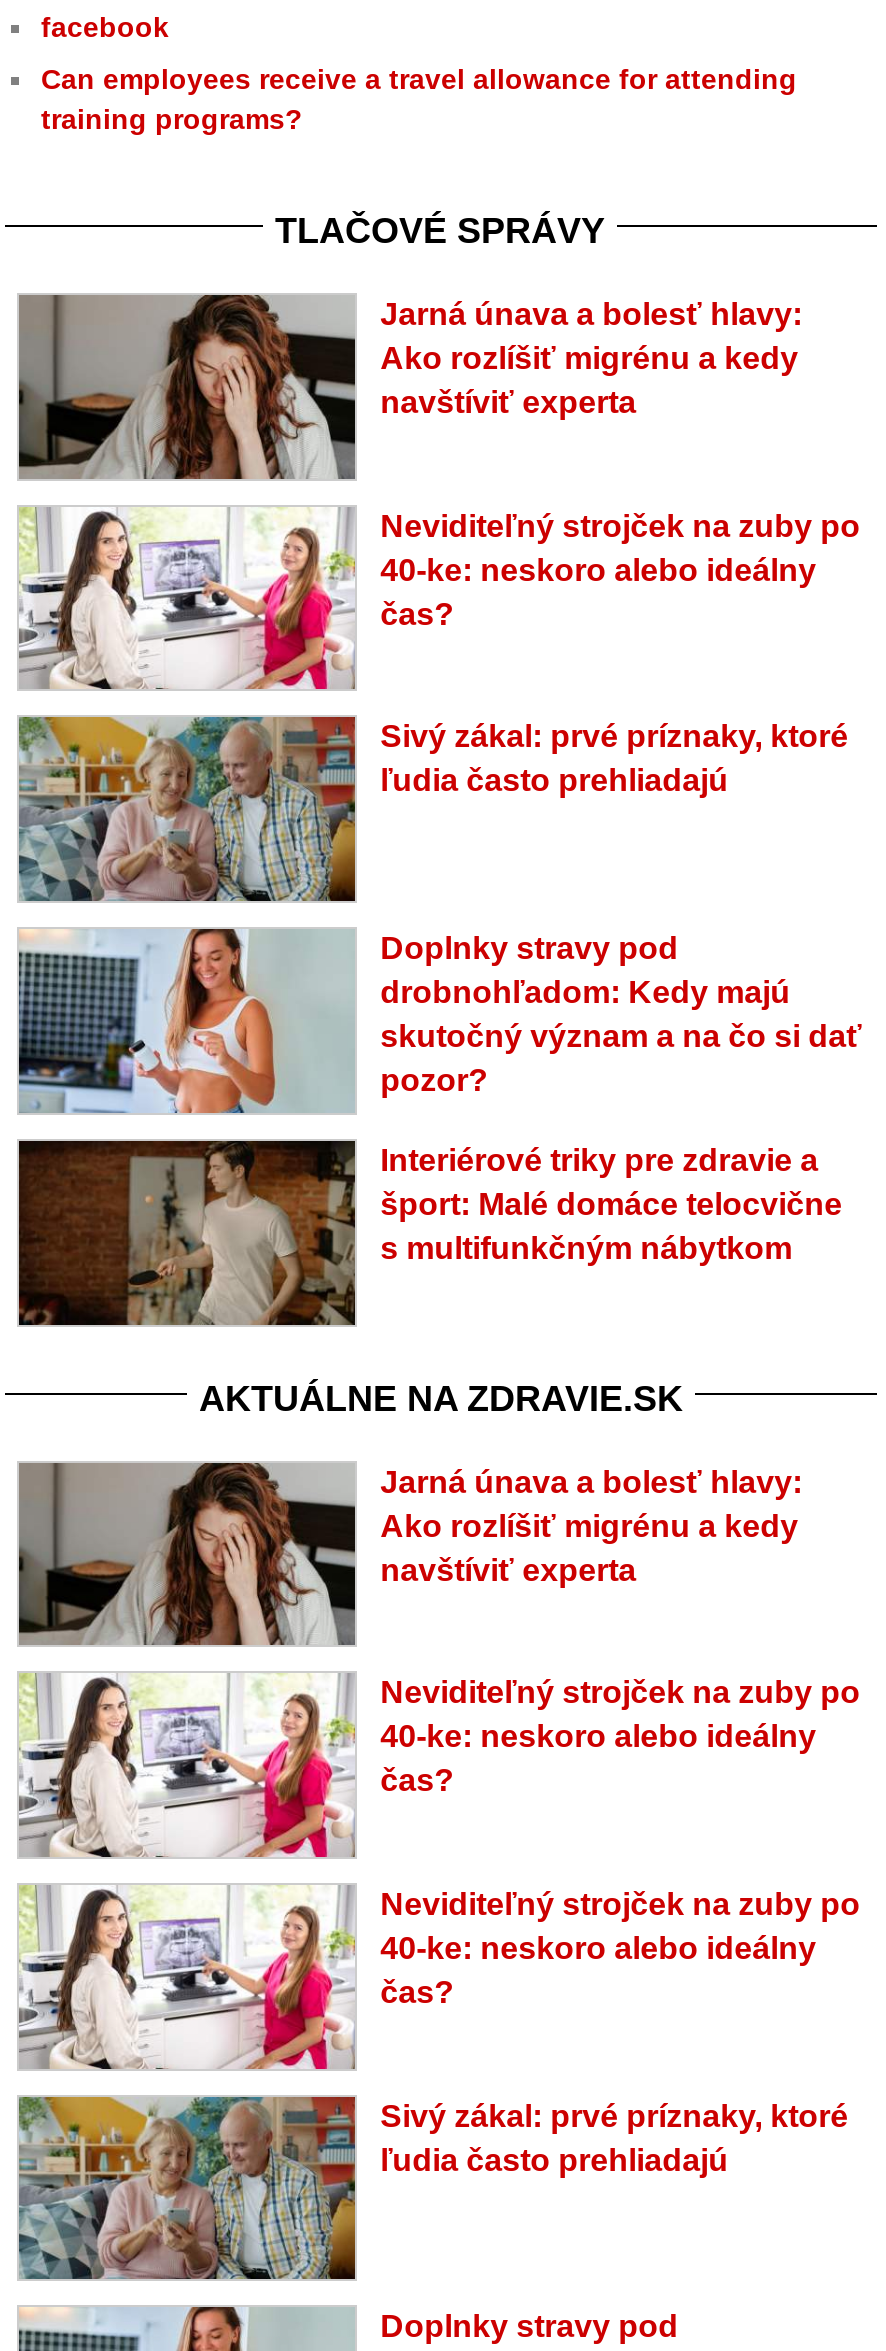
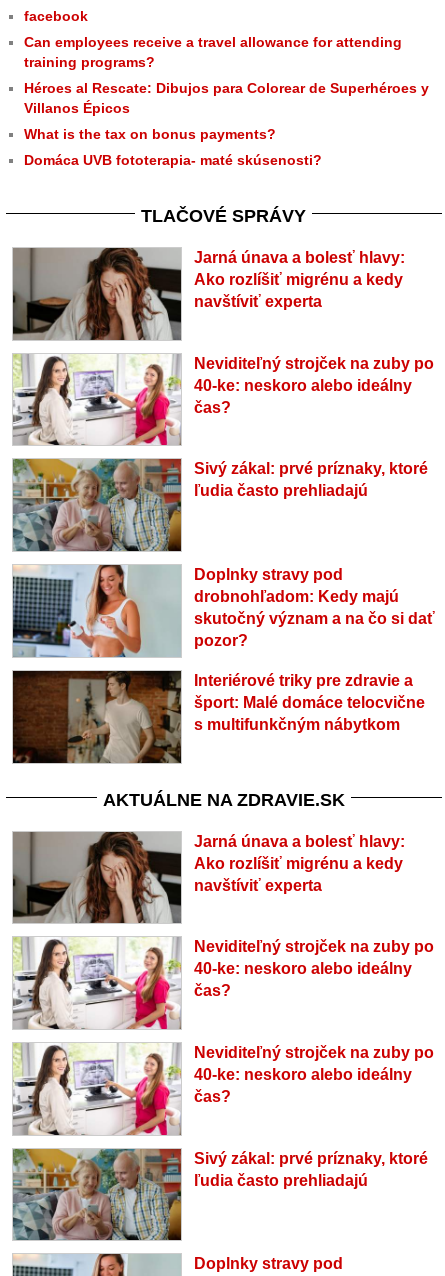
+ Héroes al Rescate: Dibujos para Colorear de Superhéroes y
+ Villanos Épicos
+ What is the tax on bonus payments?
+ Domáca UVB fototerapia- maté skúsenosti?
